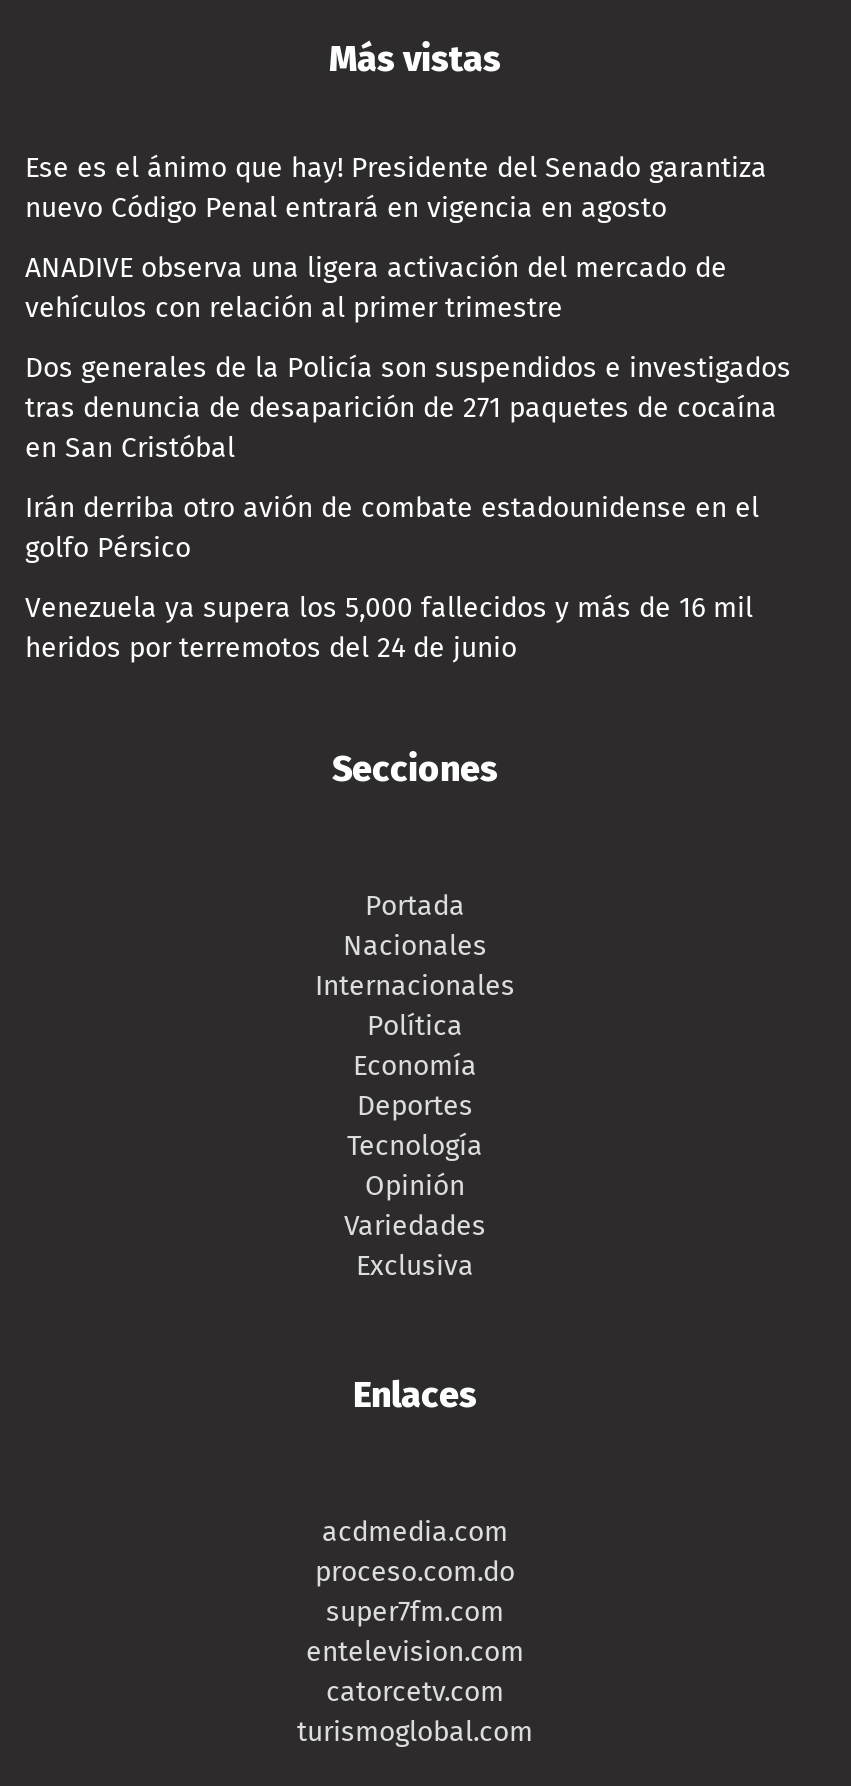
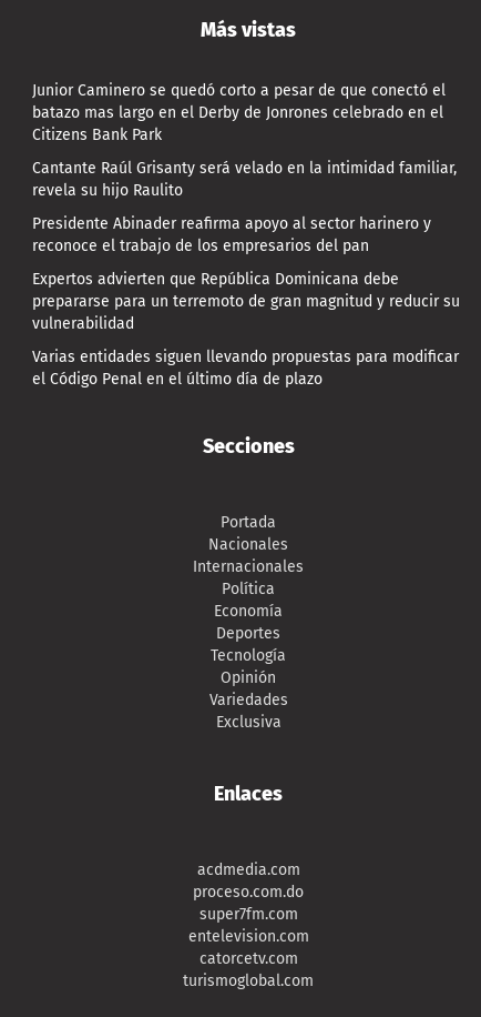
- Ese es el ánimo que hay! Presidente del Senado garantiza
- nuevo Código Penal entrará en vigencia en agosto
+ Junior Caminero se quedó corto a pesar de que conectó el
+ batazo mas largo en el Derby de Jonrones celebrado en el
+ Citizens Bank Park

- ANADIVE observa una ligera activación del mercado de
- vehículos con relación al primer trimestre
+ Cantante Raúl Grisanty será velado en la intimidad familiar,
+ revela su hijo Raulito

- Dos generales de la Policía son suspendidos e investigados
- tras denuncia de desaparición de 271 paquetes de cocaína
- en San Cristóbal
+ Presidente Abinader reafirma apoyo al sector harinero y
+ reconoce el trabajo de los empresarios del pan

- Irán derriba otro avión de combate estadounidense en el
- golfo Pérsico
+ Expertos advierten que República Dominicana debe
+ prepararse para un terremoto de gran magnitud y reducir su
+ vulnerabilidad

- Venezuela ya supera los 5,000 fallecidos y más de 16 mil
- heridos por terremotos del 24 de junio
+ Varias entidades siguen llevando propuestas para modificar
+ el Código Penal en el último día de plazo
